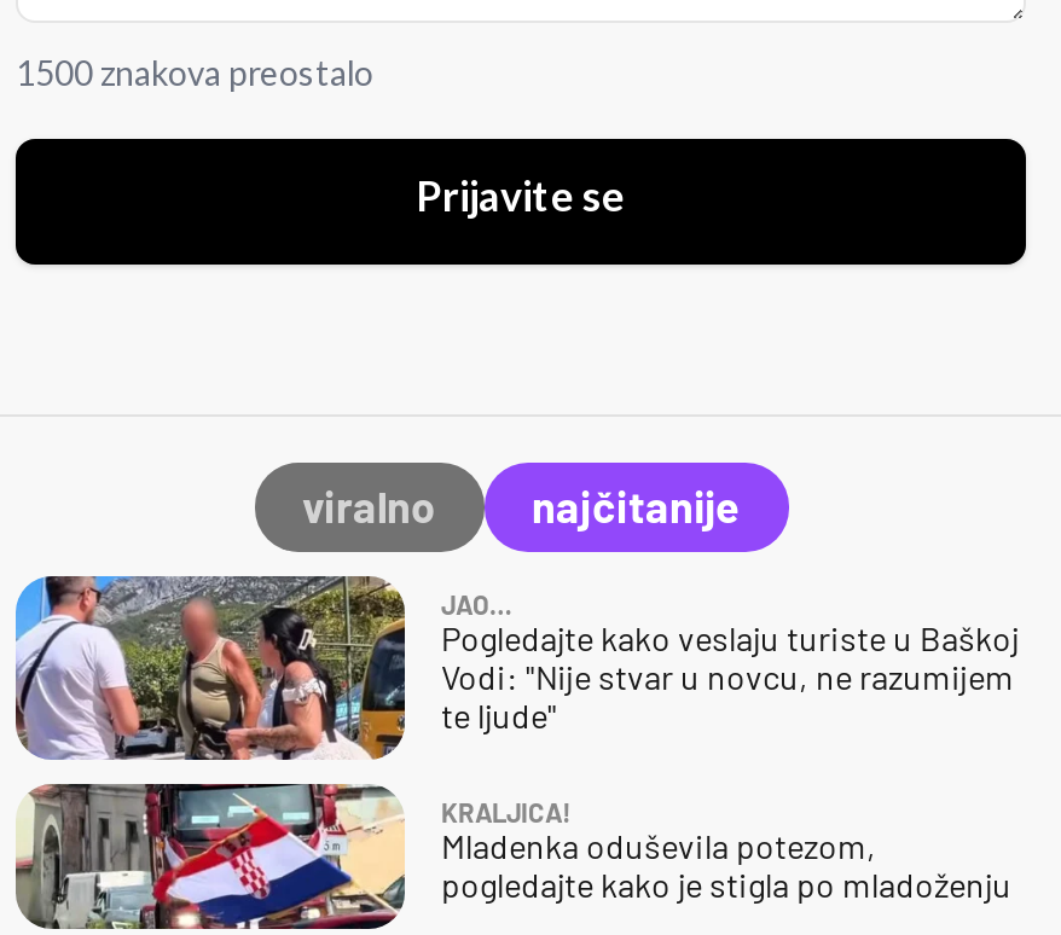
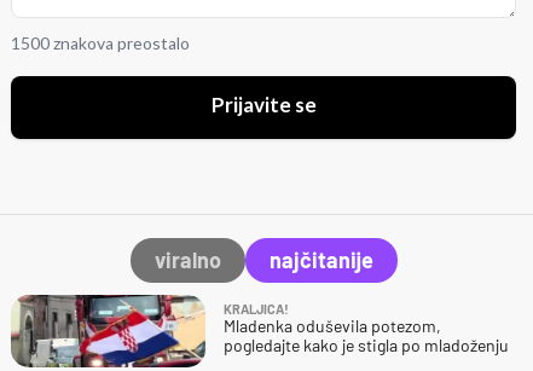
- [image]
- JAO…
- Pogledajte kako veslaju turiste u Baškoj
- Vodi: "Nije stvar u novcu, ne razumijem
- te ljude"
